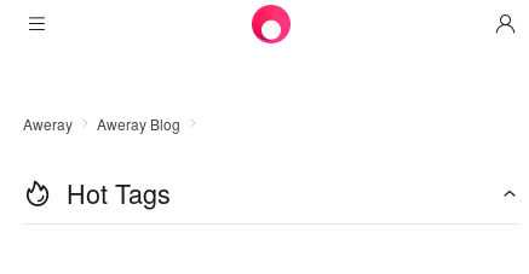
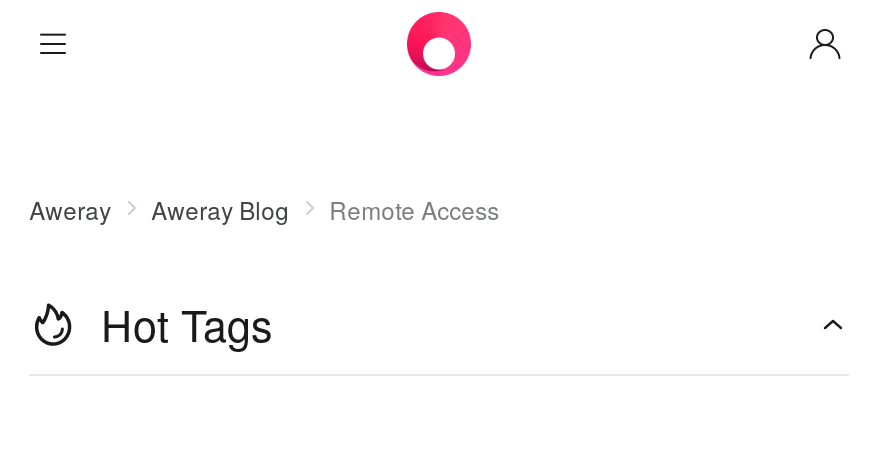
+ Remote Access
